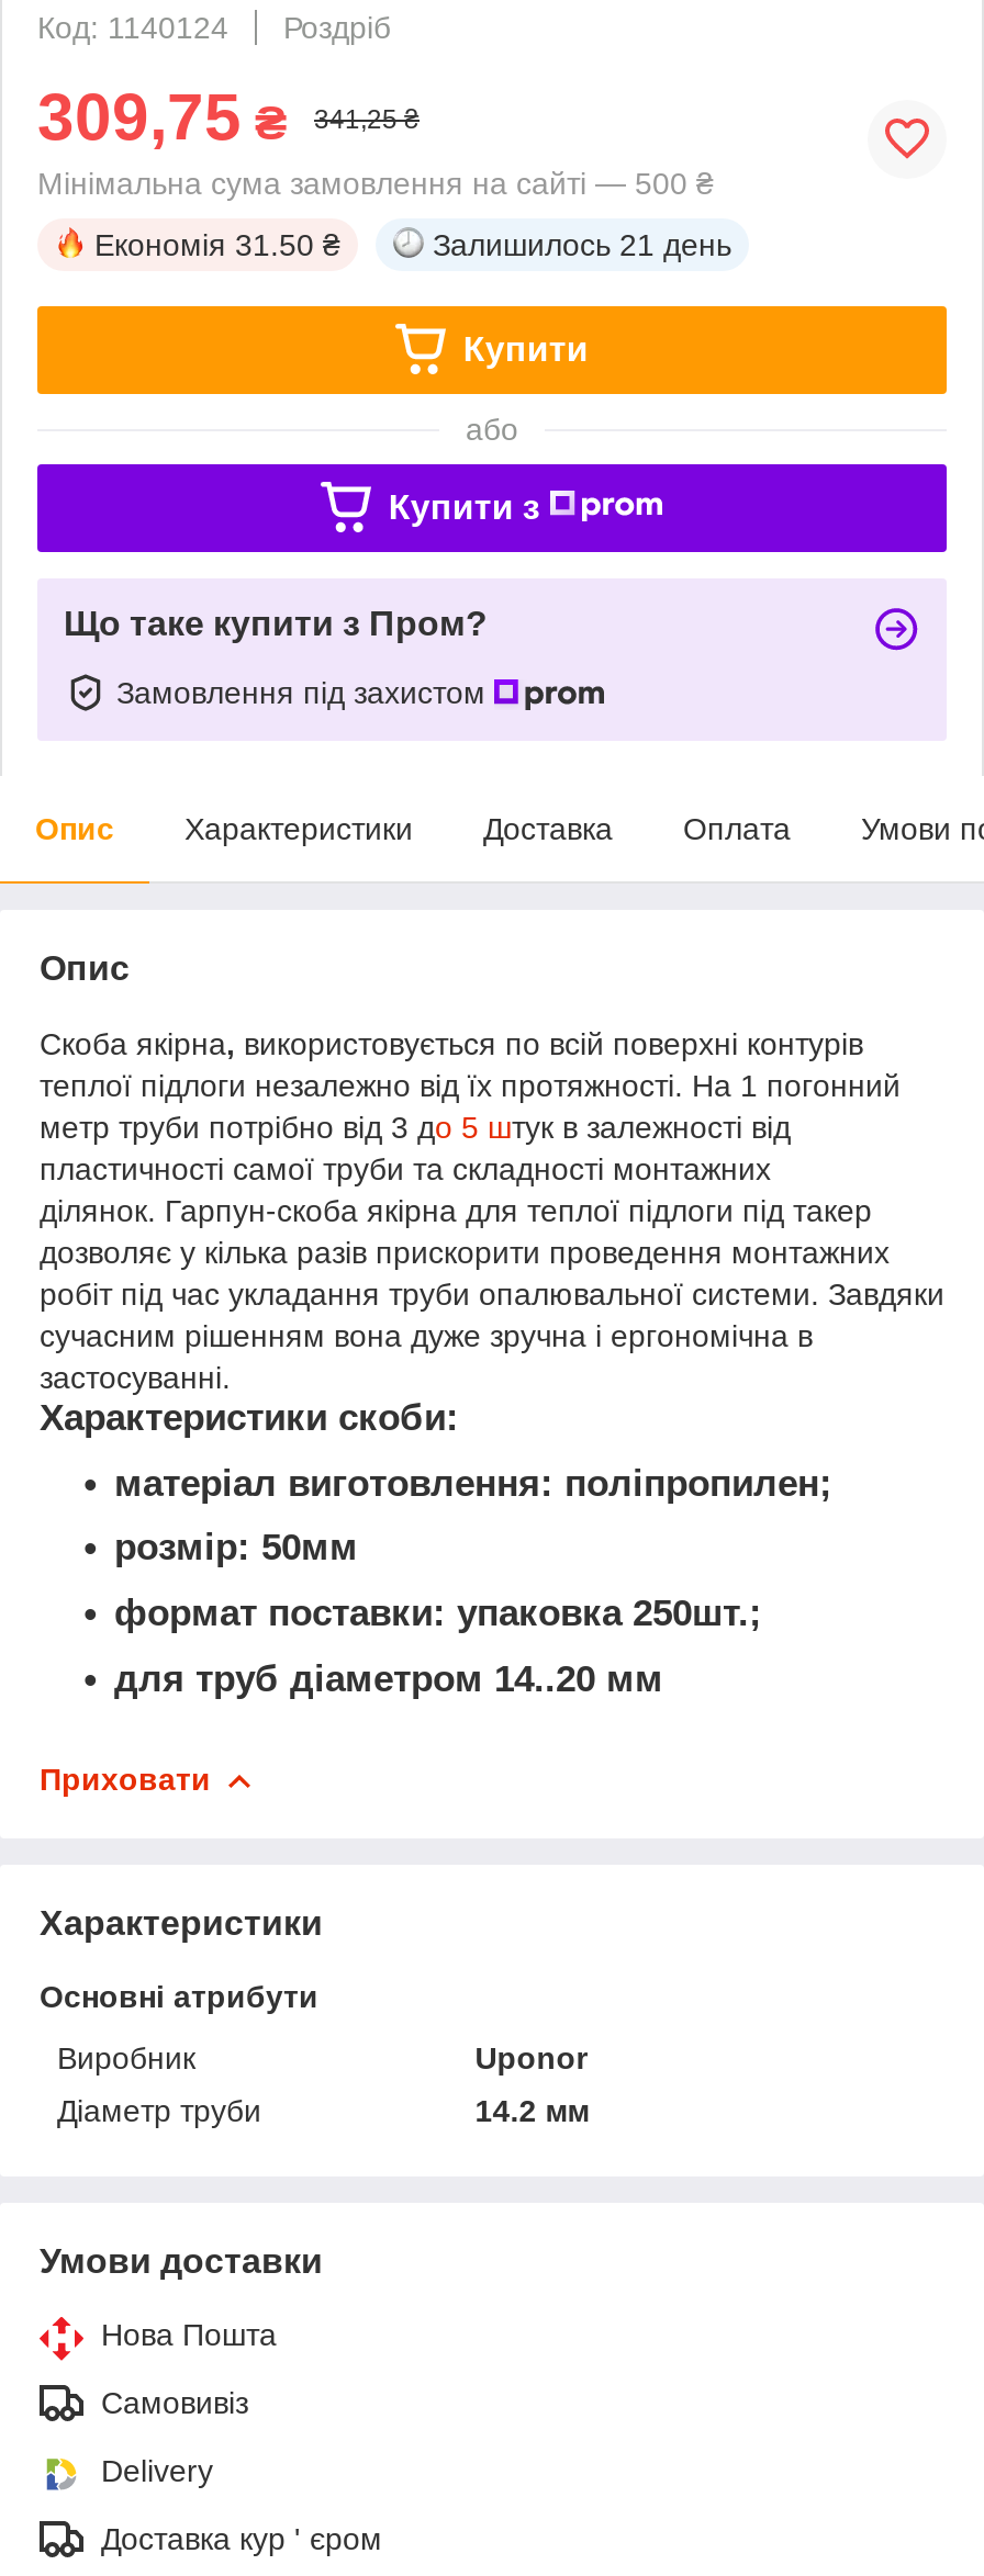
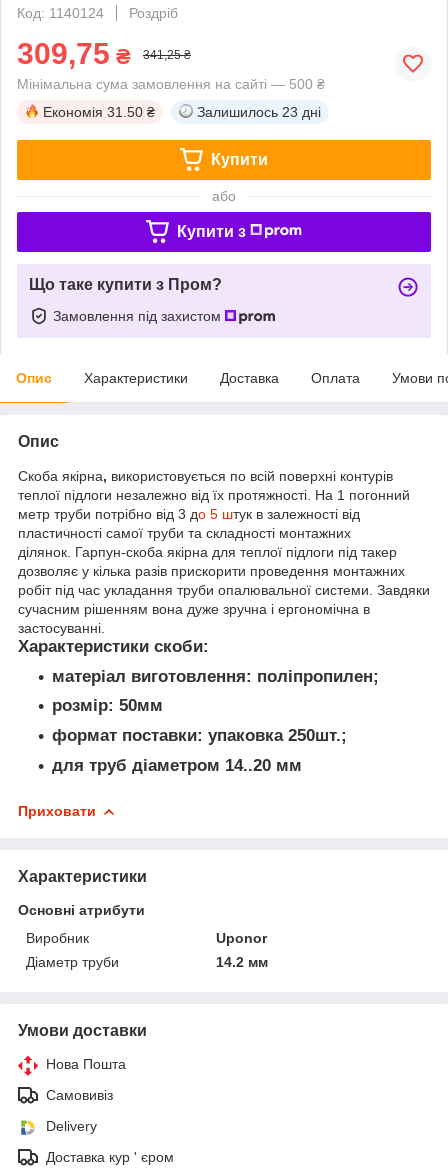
- Залишилось 21 день
+ Залишилось 23 дні
